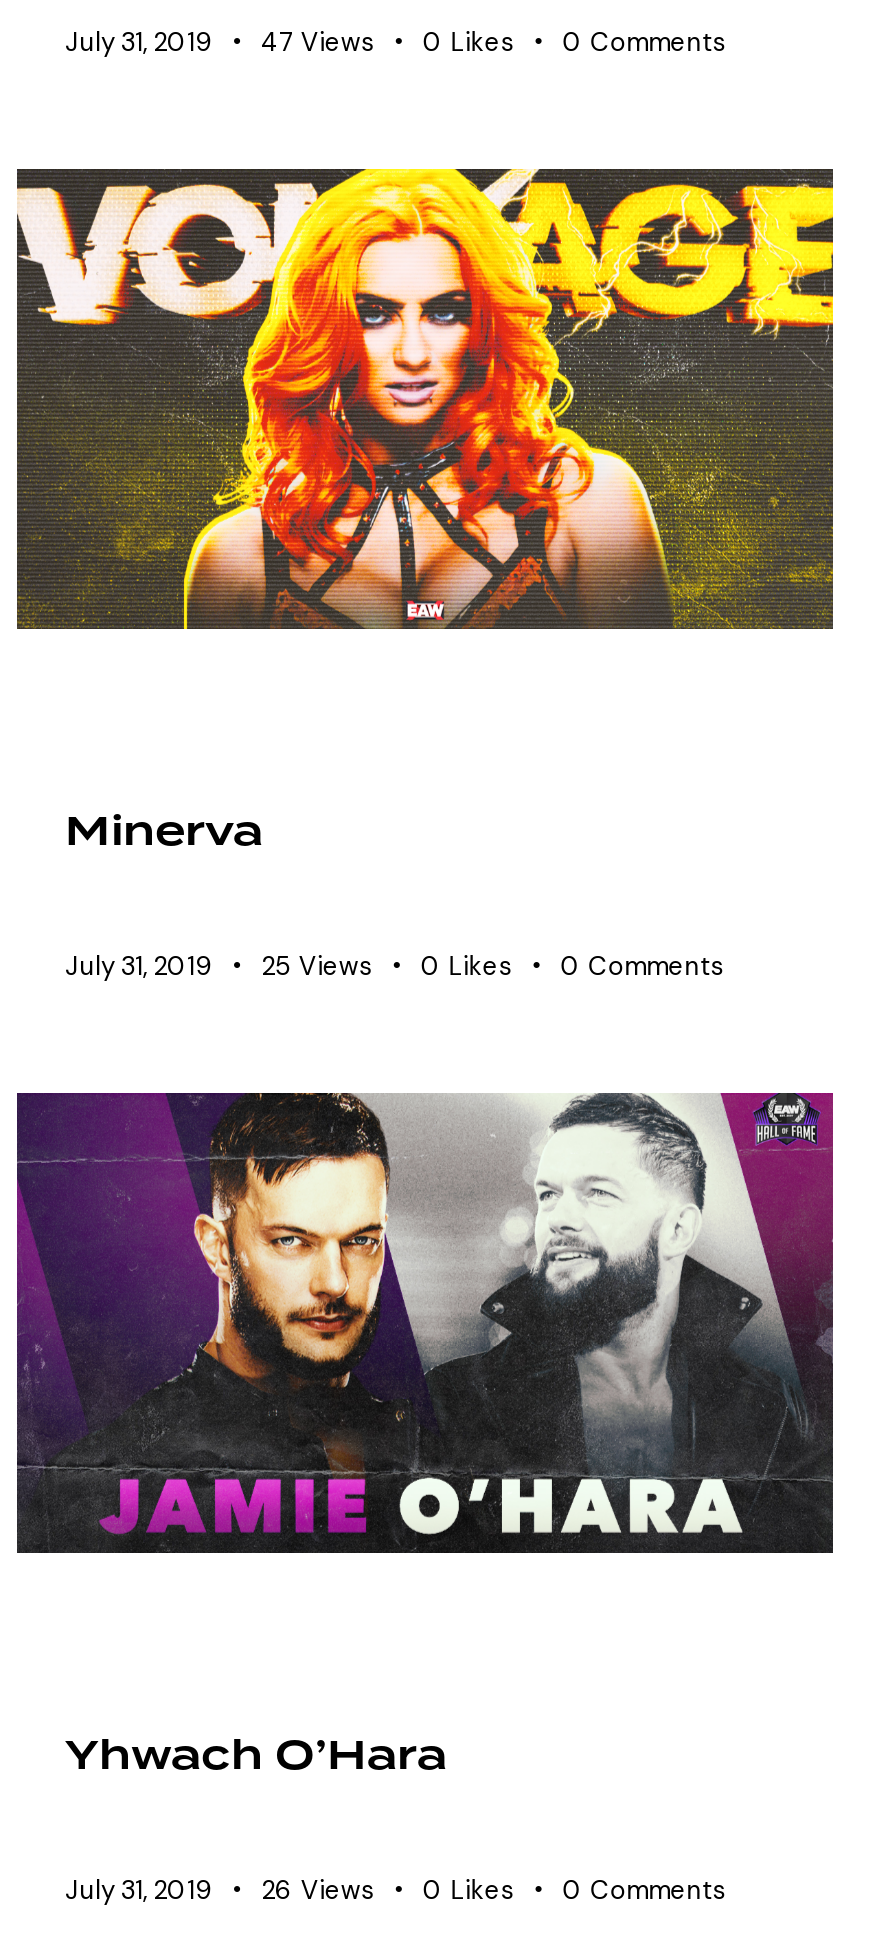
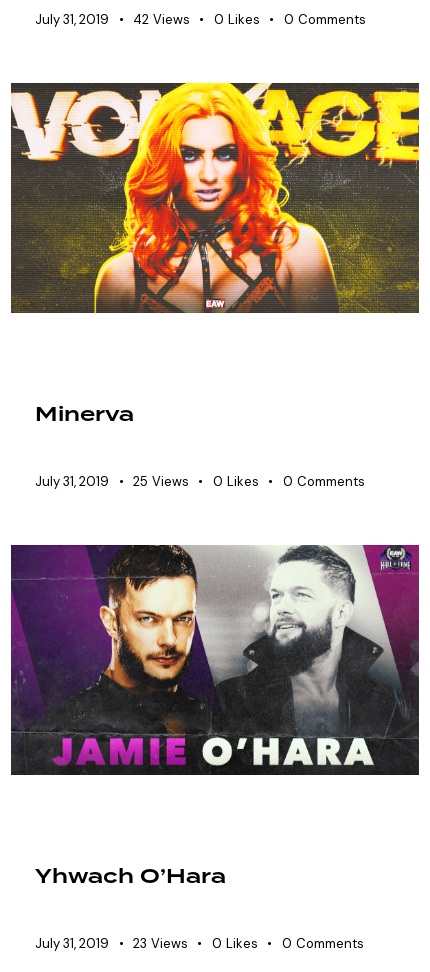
- 47 Views
+ 42 Views

- 26 Views
+ 23 Views
